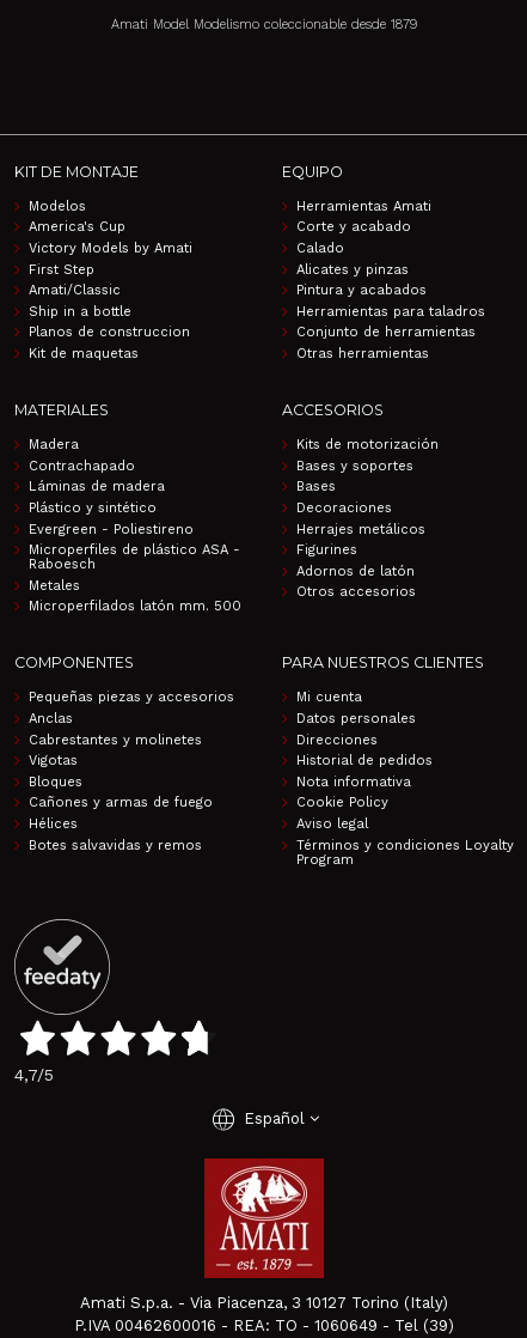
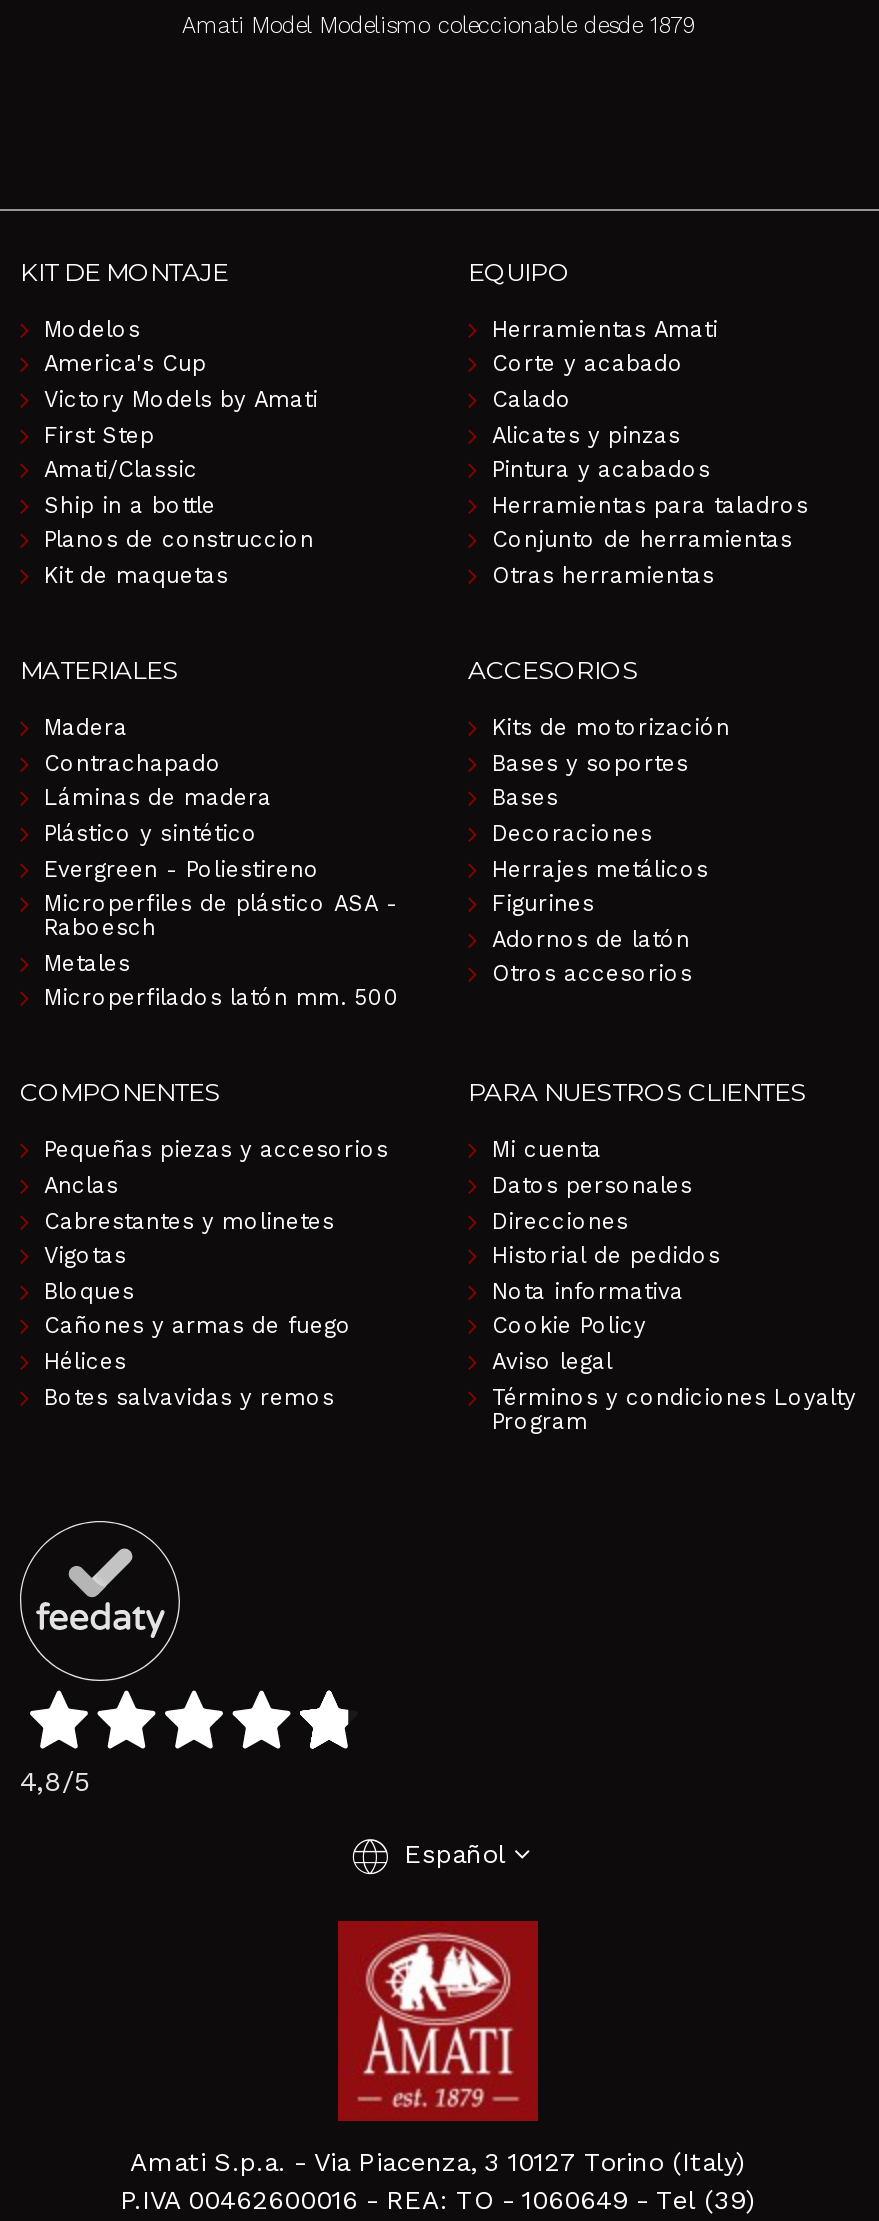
- 4,7/5
+ 4,8/5
